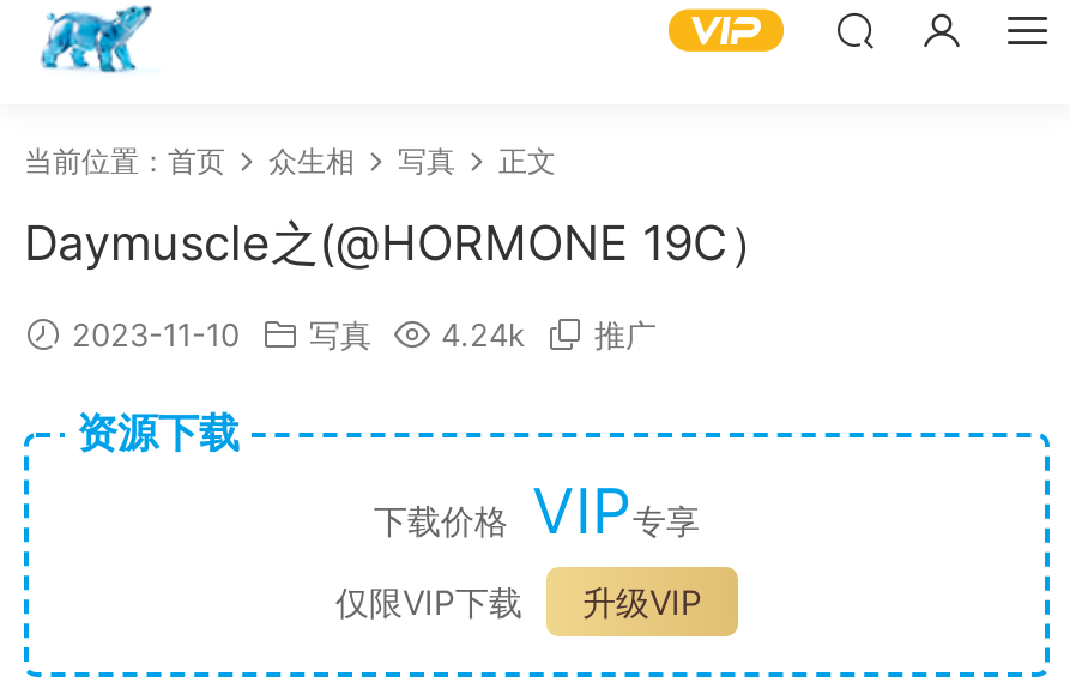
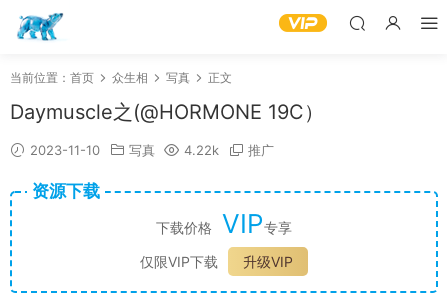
- 2023-11-10 写真 4.24k 推广
+ 2023-11-10 写真 4.22k 推广
